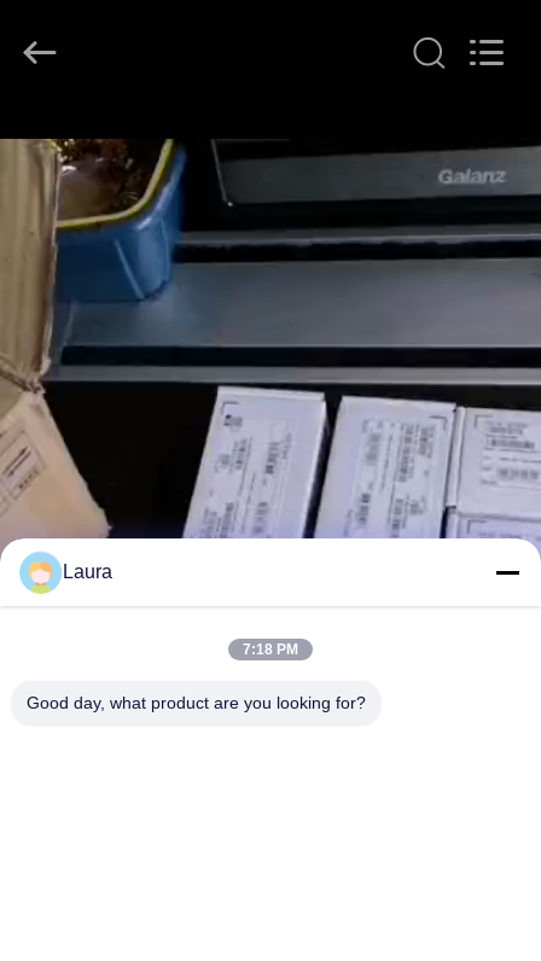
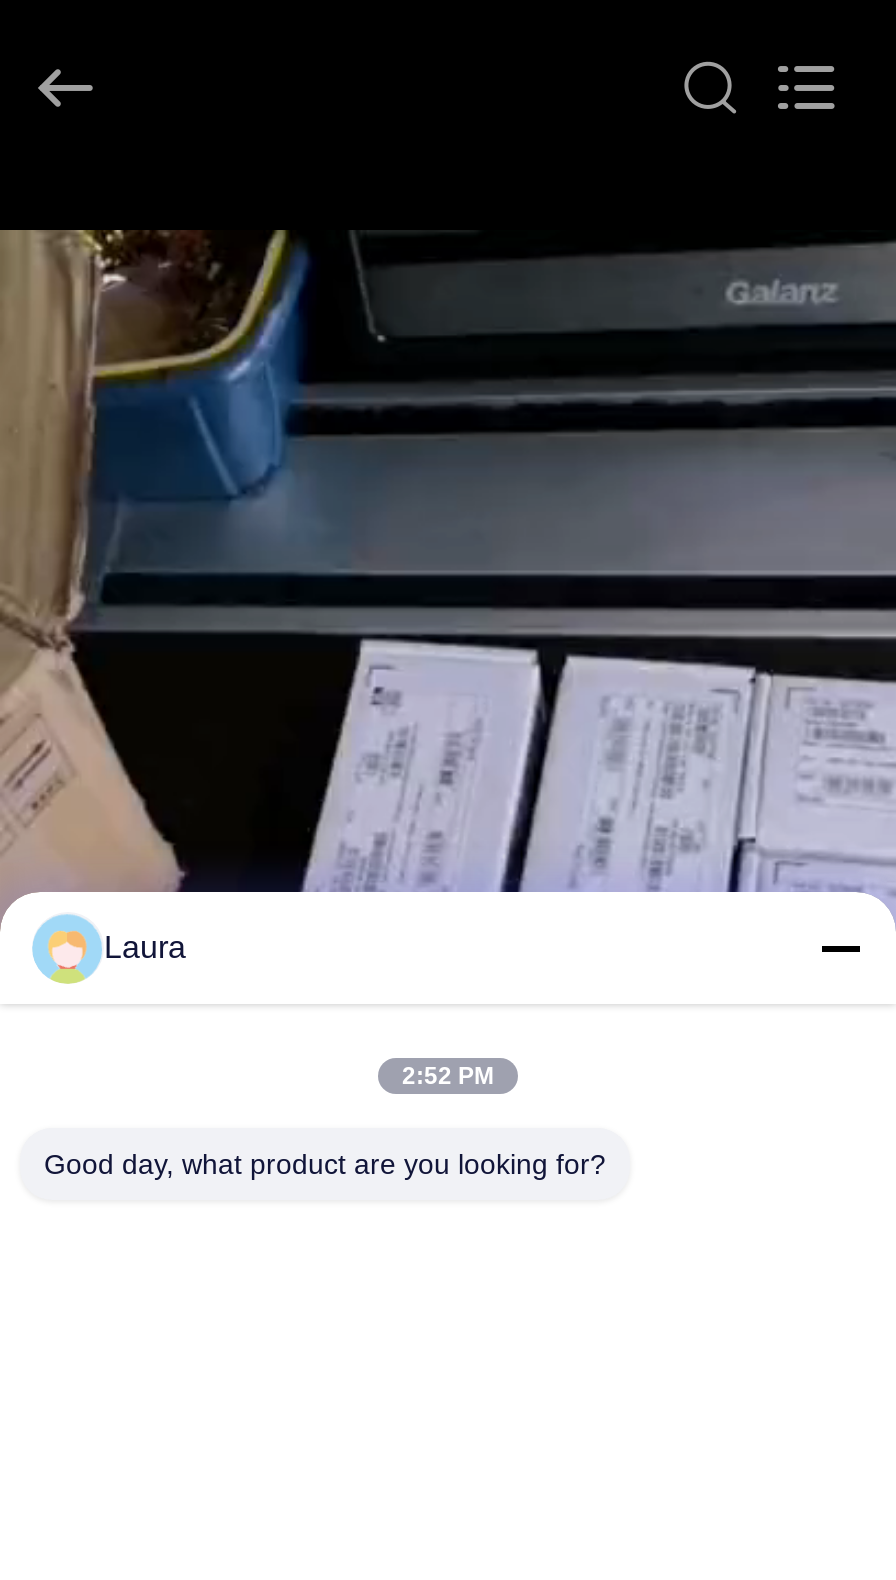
- 7:18 PM
+ 2:52 PM
